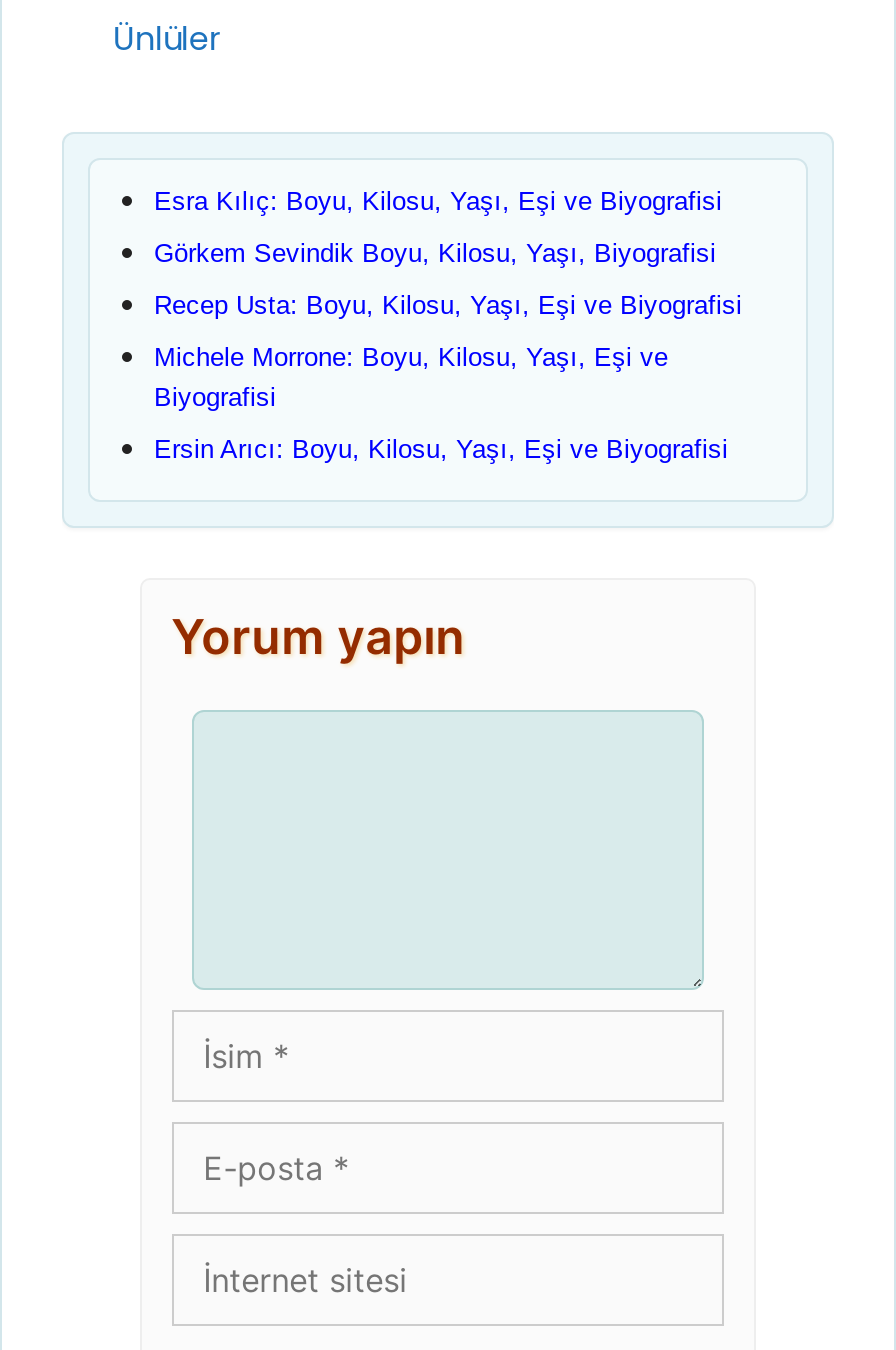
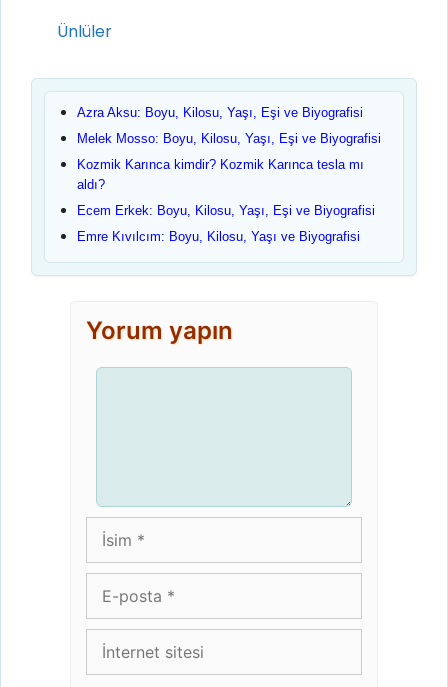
- Esra Kılıç: Boyu, Kilosu, Yaşı, Eşi ve Biyografisi
+ Azra Aksu: Boyu, Kilosu, Yaşı, Eşi ve Biyografisi

- Görkem Sevindik Boyu, Kilosu, Yaşı, Biyografisi
+ Melek Mosso: Boyu, Kilosu, Yaşı, Eşi ve Biyografisi

- Recep Usta: Boyu, Kilosu, Yaşı, Eşi ve Biyografisi
+ Kozmik Karınca kimdir? Kozmik Karınca tesla mı
+ aldı?

- Michele Morrone: Boyu, Kilosu, Yaşı, Eşi ve
- Biyografisi
+ Ecem Erkek: Boyu, Kilosu, Yaşı, Eşi ve Biyografisi

- Ersin Arıcı: Boyu, Kilosu, Yaşı, Eşi ve Biyografisi
+ Emre Kıvılcım: Boyu, Kilosu, Yaşı ve Biyografisi
